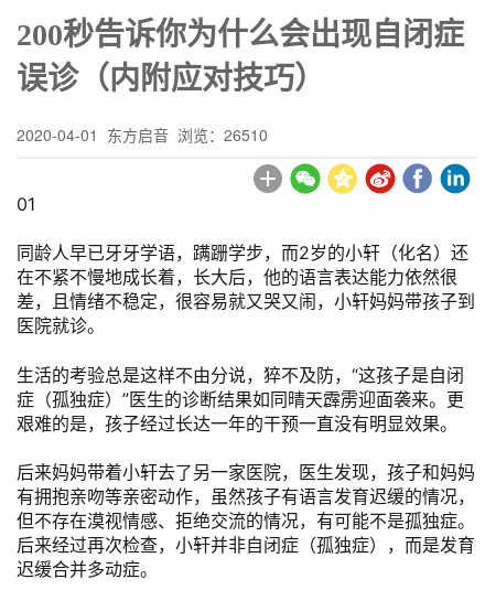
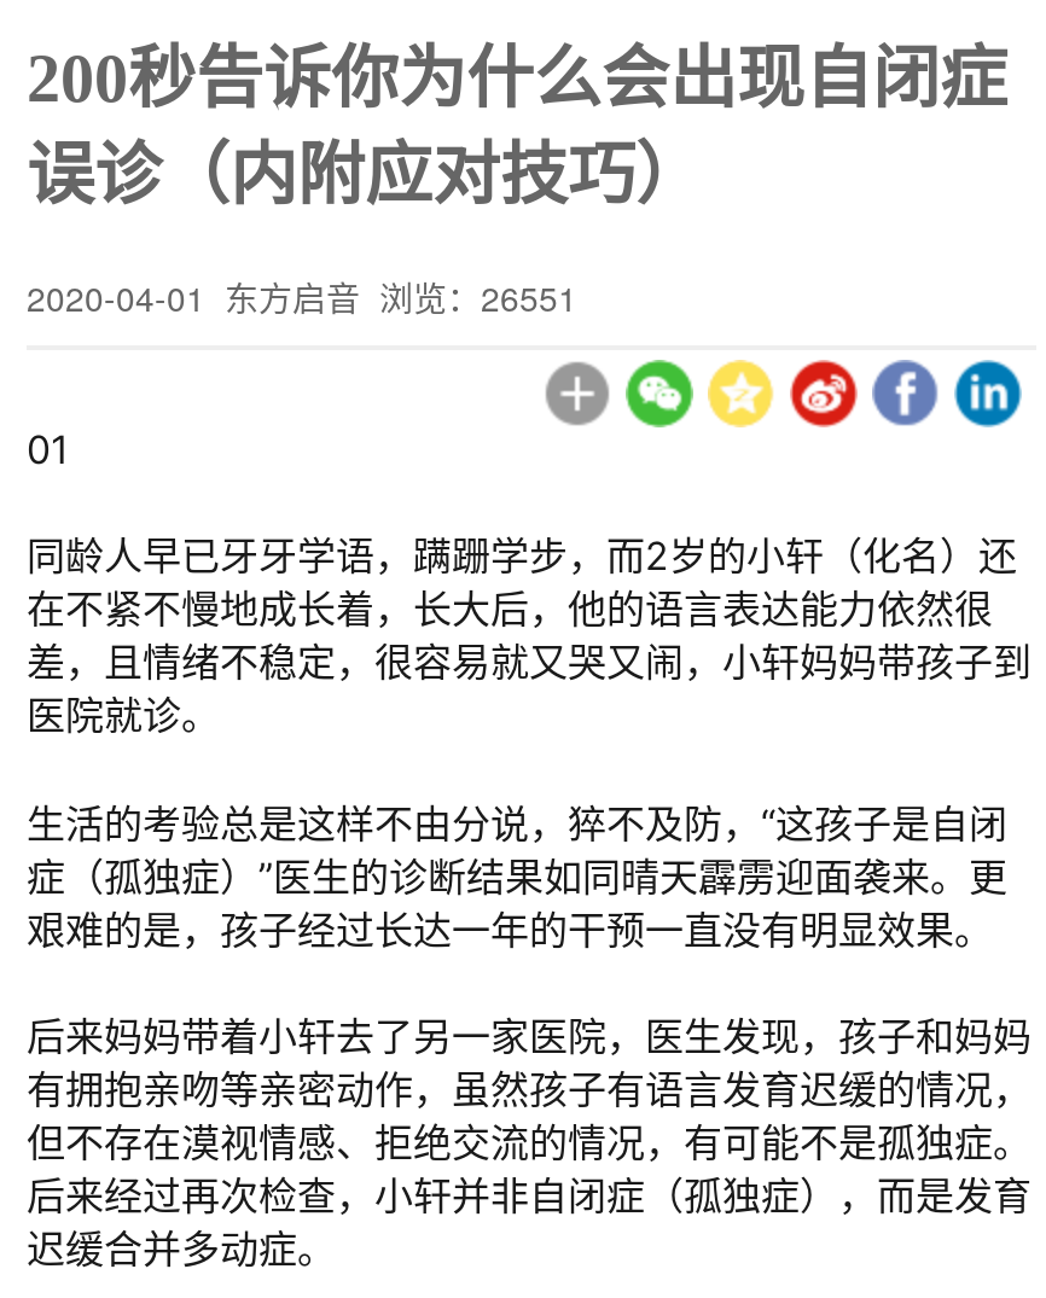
- 2020-04-01 东方启音 浏览：26510
+ 2020-04-01 东方启音 浏览：26551
